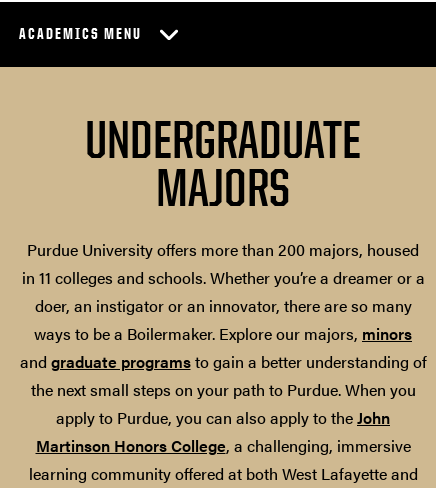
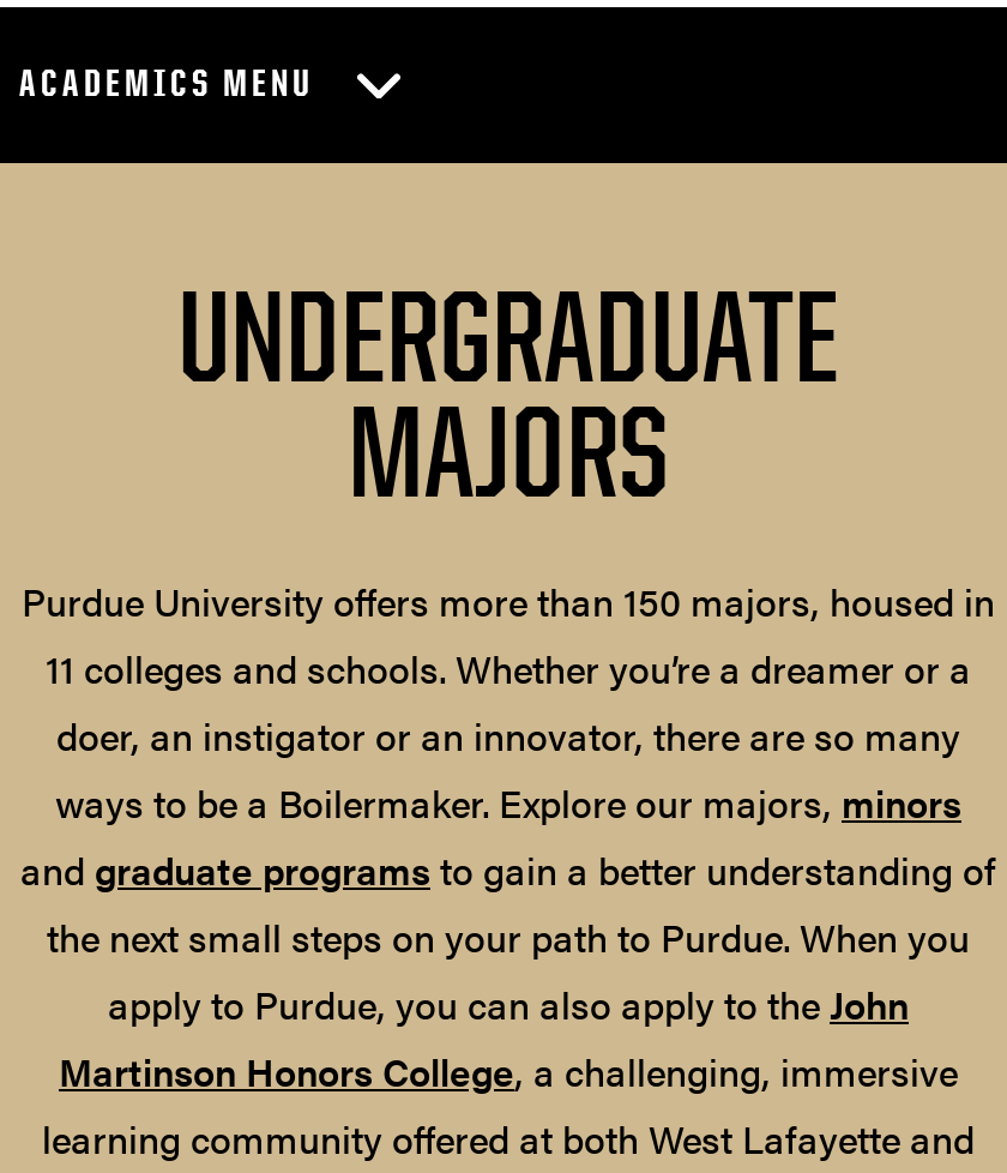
- Purdue University offers more than 200 majors, housed
- in 11 colleges and schools. Whether you’re a dreamer or a
+ Purdue University offers more than 150 majors, housed in
+ 11 colleges and schools. Whether you’re a dreamer or a
